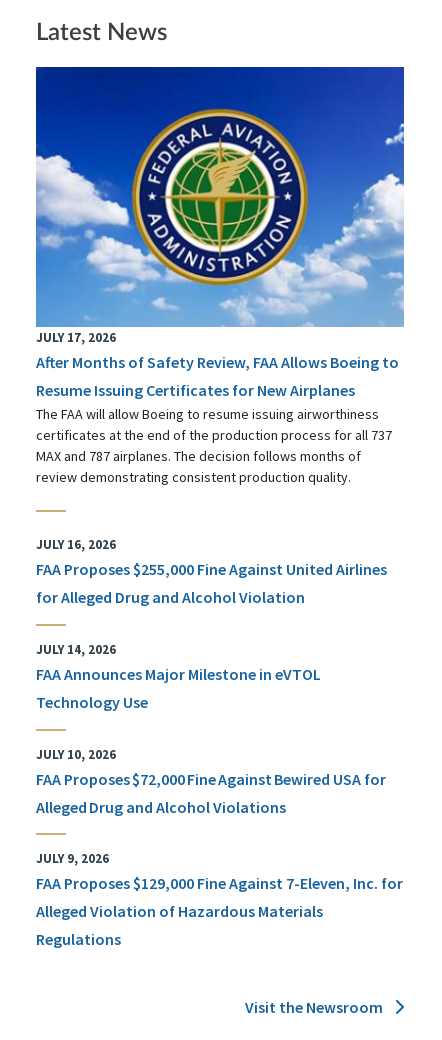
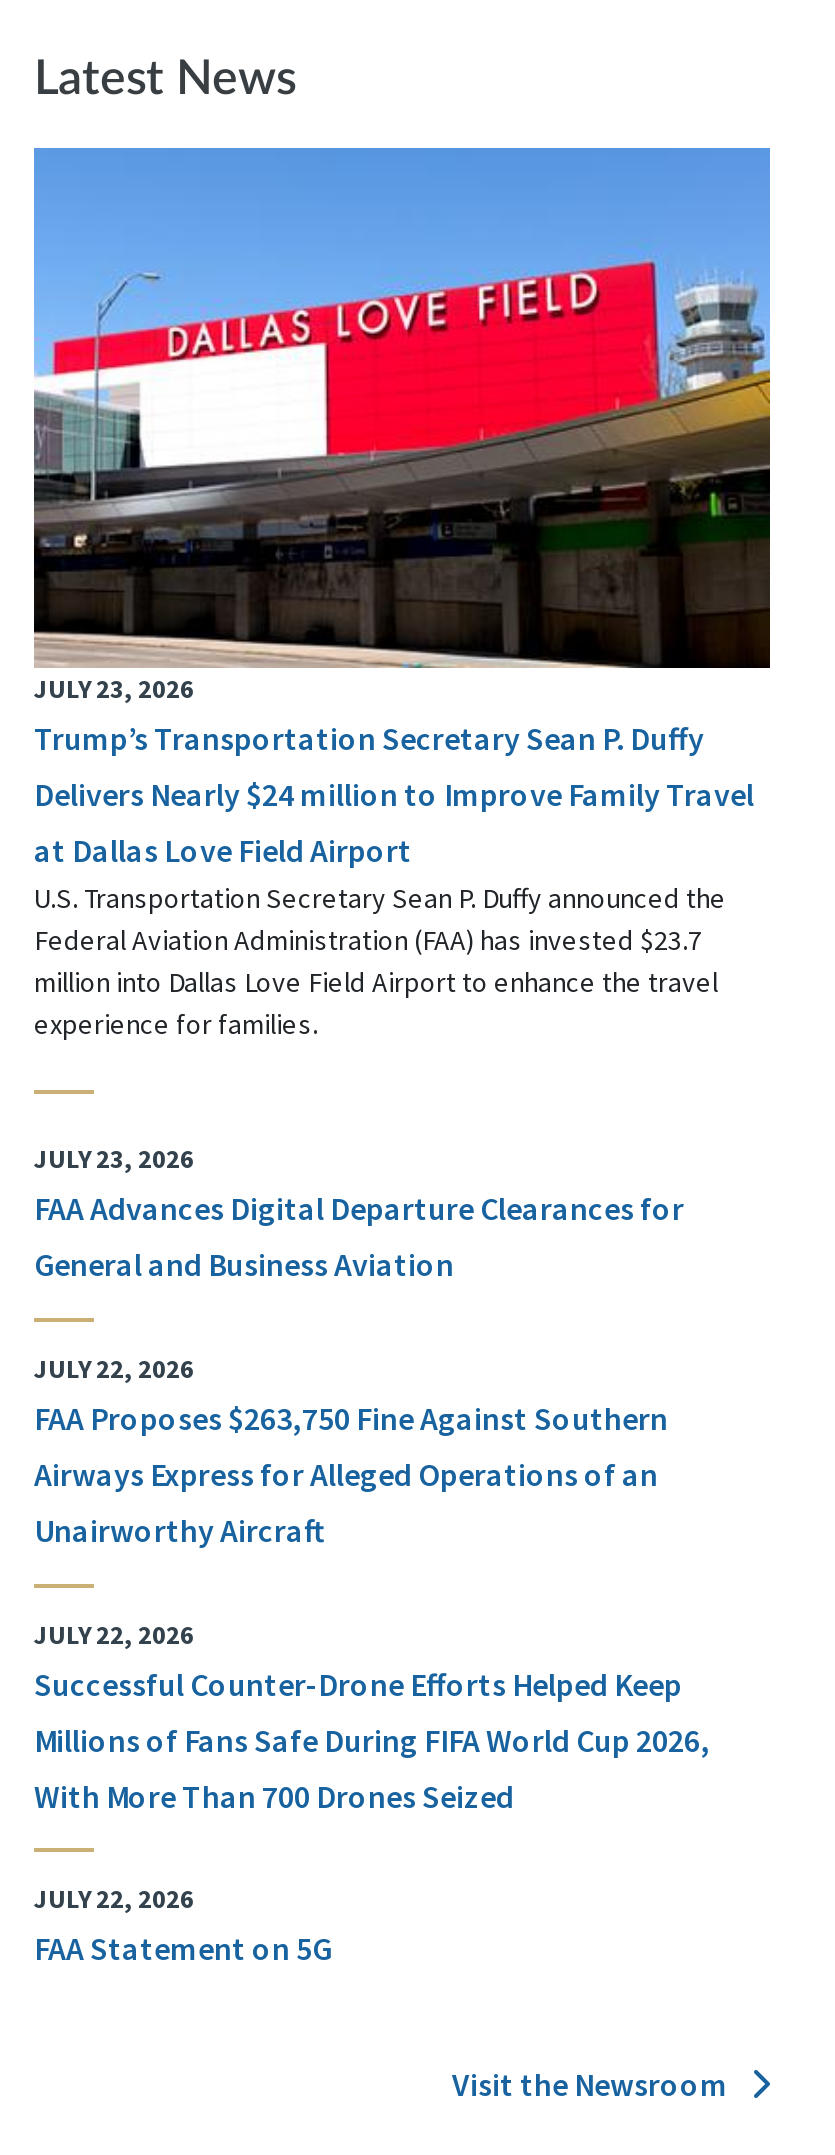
- [image]
- JULY 17, 2026
- After Months of Safety Review, FAA Allows Boeing to
- Resume Issuing Certificates for New Airplanes
- The FAA will allow Boeing to resume issuing airworthiness
- certificates at the end of the production process for all 737
- MAX and 787 airplanes. The decision follows months of
- review demonstrating consistent production quality.
+ [image]
+ JULY 23, 2026
+ Trump’s Transportation Secretary Sean P. Duffy
+ Delivers Nearly $24 million to Improve Family Travel
+ at Dallas Love Field Airport
+ U.S. Transportation Secretary Sean P. Duffy announced the
+ Federal Aviation Administration (FAA) has invested $23.7
+ million into Dallas Love Field Airport to enhance the travel
+ experience for families.

- JULY 16, 2026
- FAA Proposes $255,000 Fine Against United Airlines
- for Alleged Drug and Alcohol Violation
+ JULY 23, 2026
+ FAA Advances Digital Departure Clearances for
+ General and Business Aviation

- JULY 14, 2026
- FAA Announces Major Milestone in eVTOL
- Technology Use
+ JULY 22, 2026
+ FAA Proposes $263,750 Fine Against Southern
+ Airways Express for Alleged Operations of an
+ Unairworthy Aircraft

- JULY 10, 2026
- FAA Proposes $72,000 Fine Against Bewired USA for
- Alleged Drug and Alcohol Violations
+ JULY 22, 2026
+ Successful Counter-Drone Efforts Helped Keep
+ Millions of Fans Safe During FIFA World Cup 2026,
+ With More Than 700 Drones Seized

- JULY 9, 2026
- FAA Proposes $129,000 Fine Against 7-Eleven, Inc. for
- Alleged Violation of Hazardous Materials
- Regulations
+ JULY 22, 2026
+ FAA Statement on 5G
